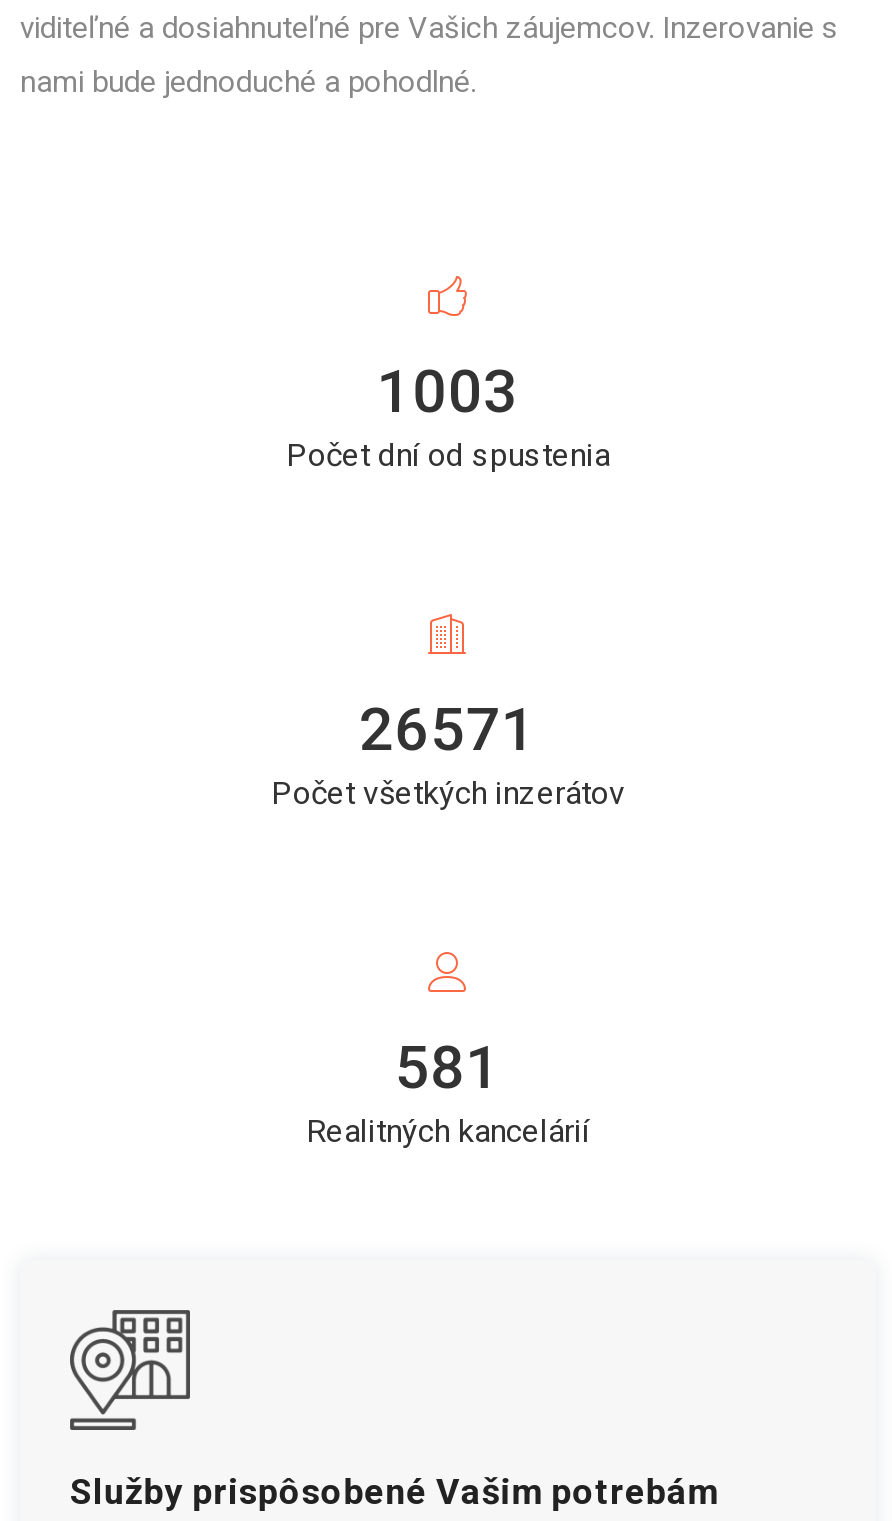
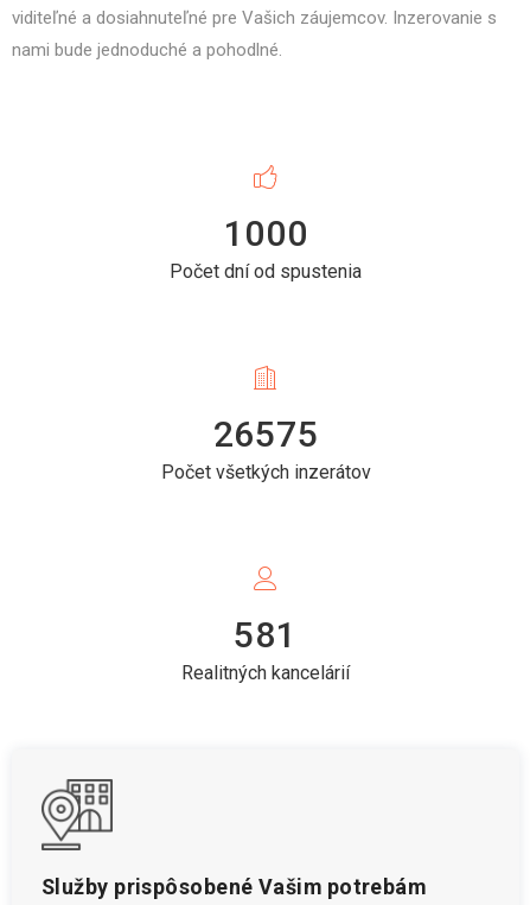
- 1003
+ 1000

- 26571
+ 26575
